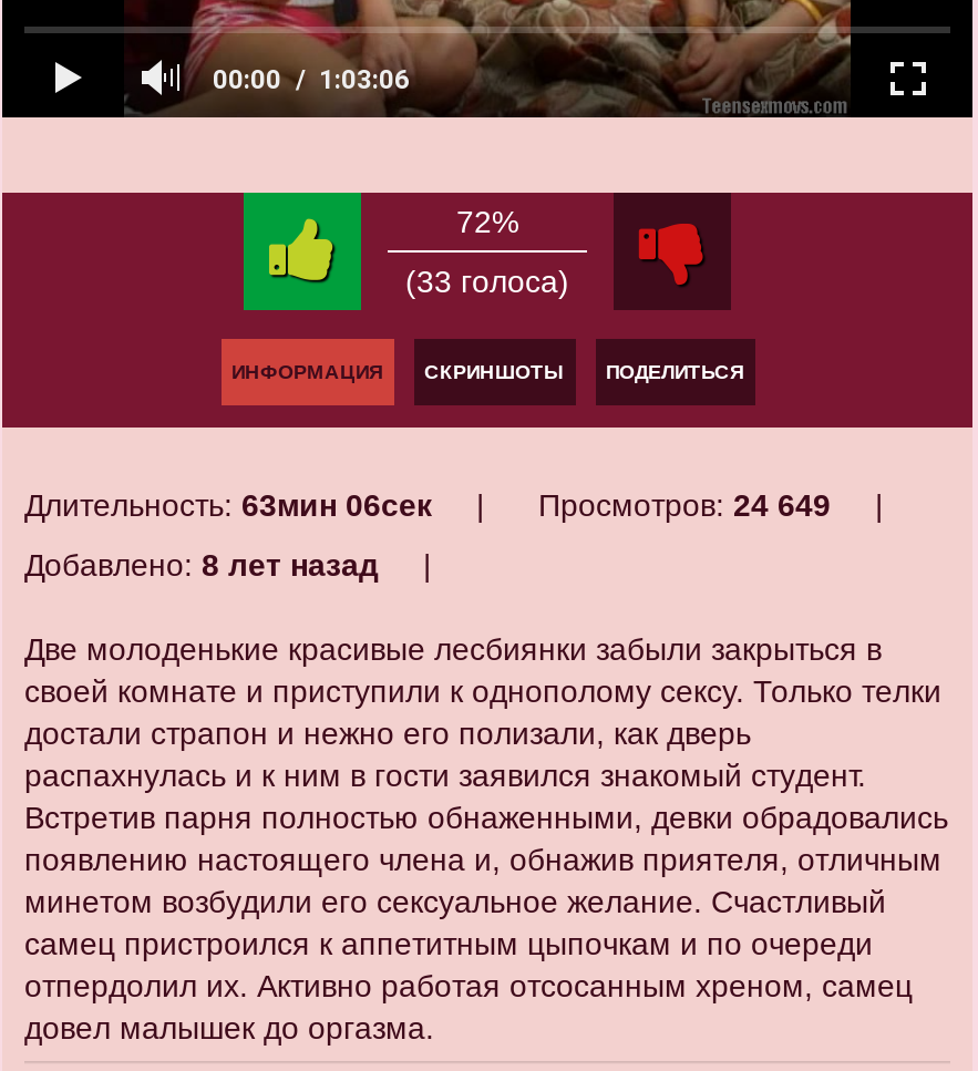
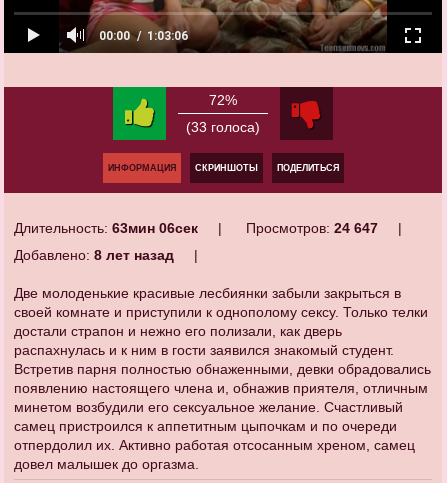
- Просмотров: 24 649
+ Просмотров: 24 647
